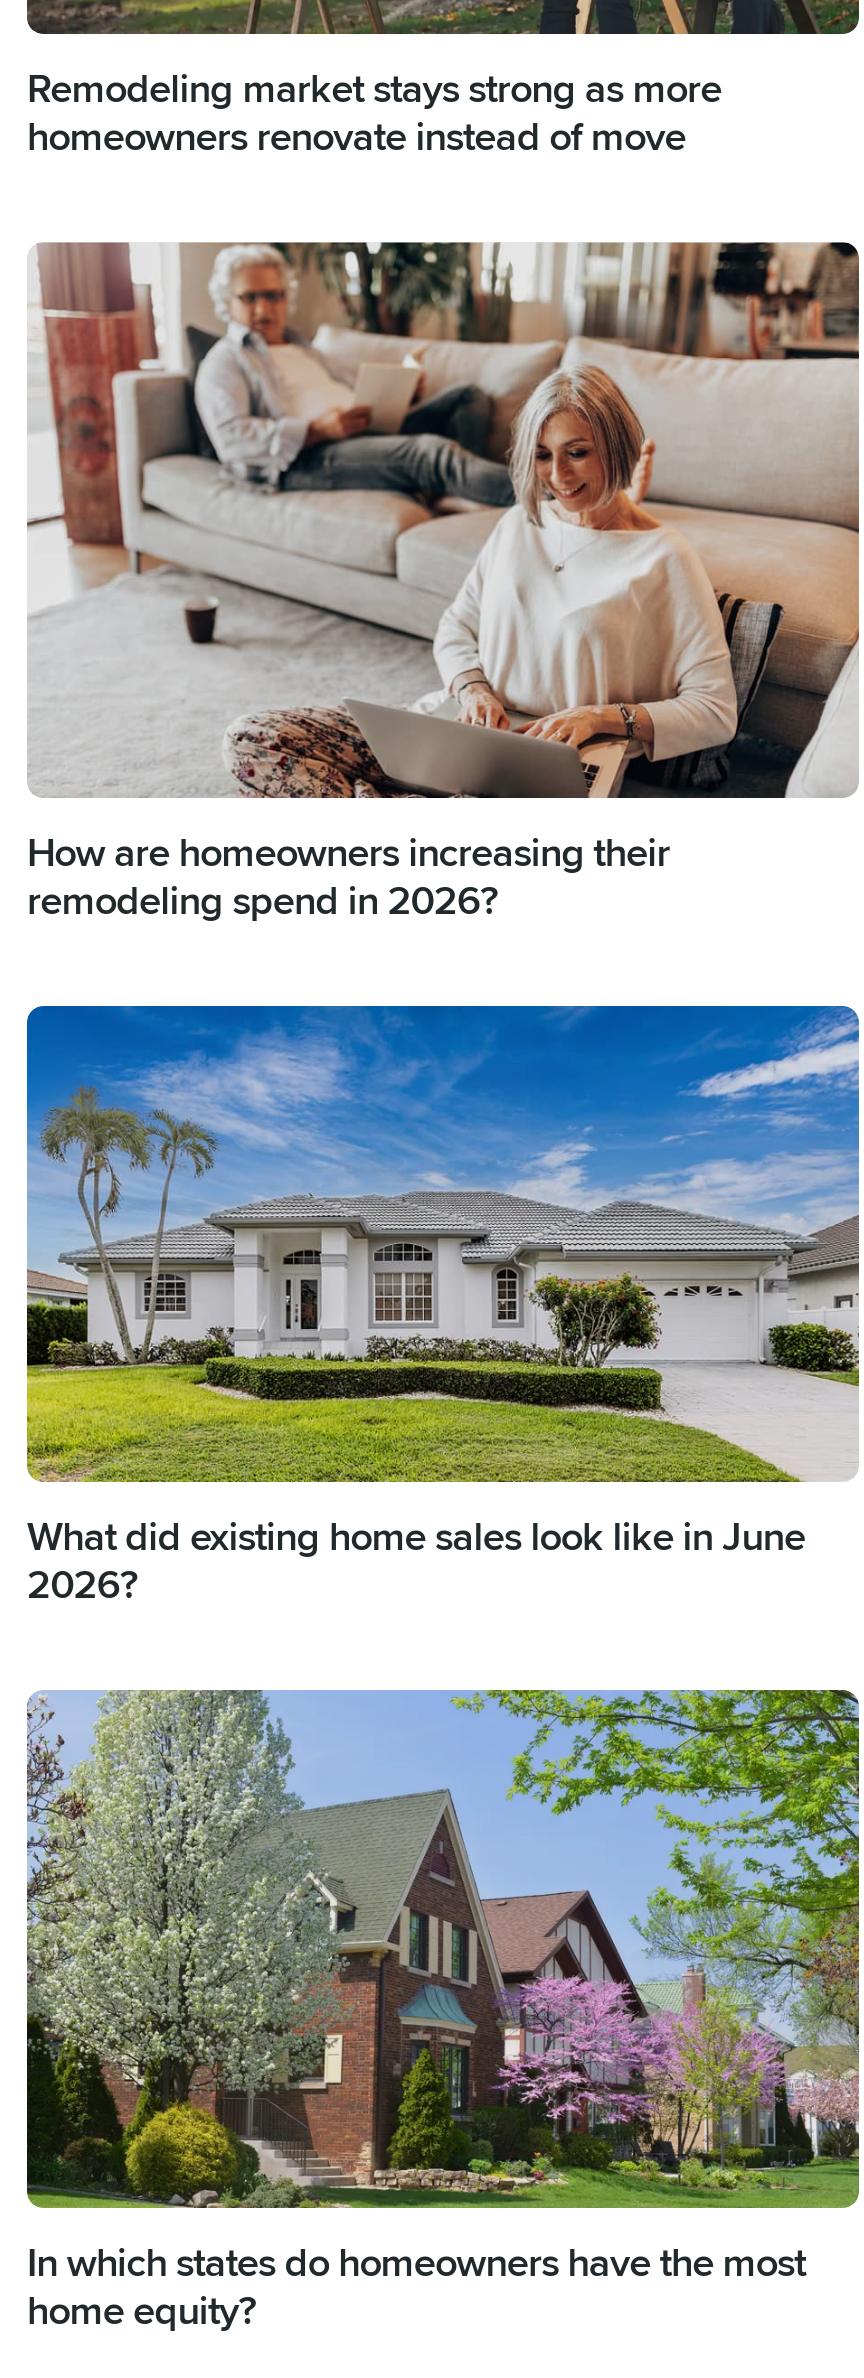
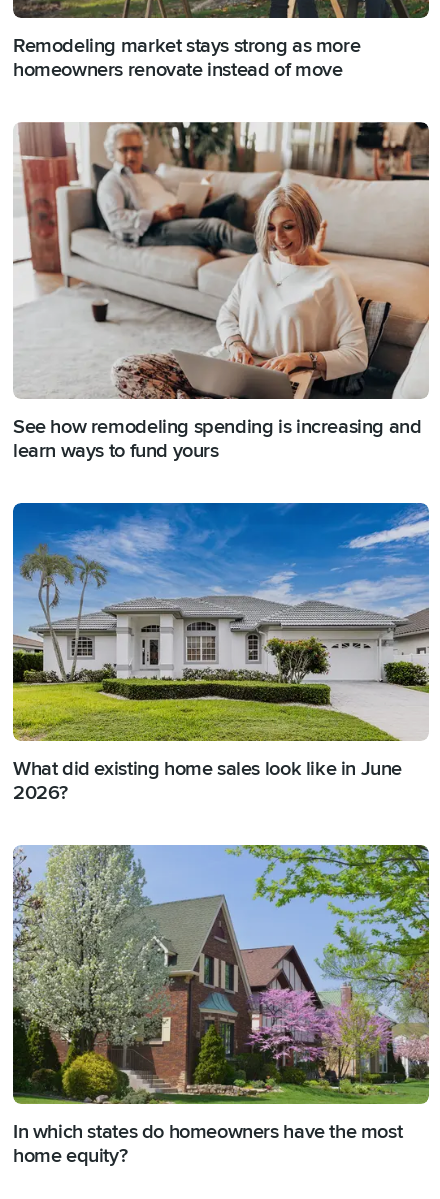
- How are homeowners increasing their
- remodeling spend in 2026?
+ See how remodeling spending is increasing and
+ learn ways to fund yours
